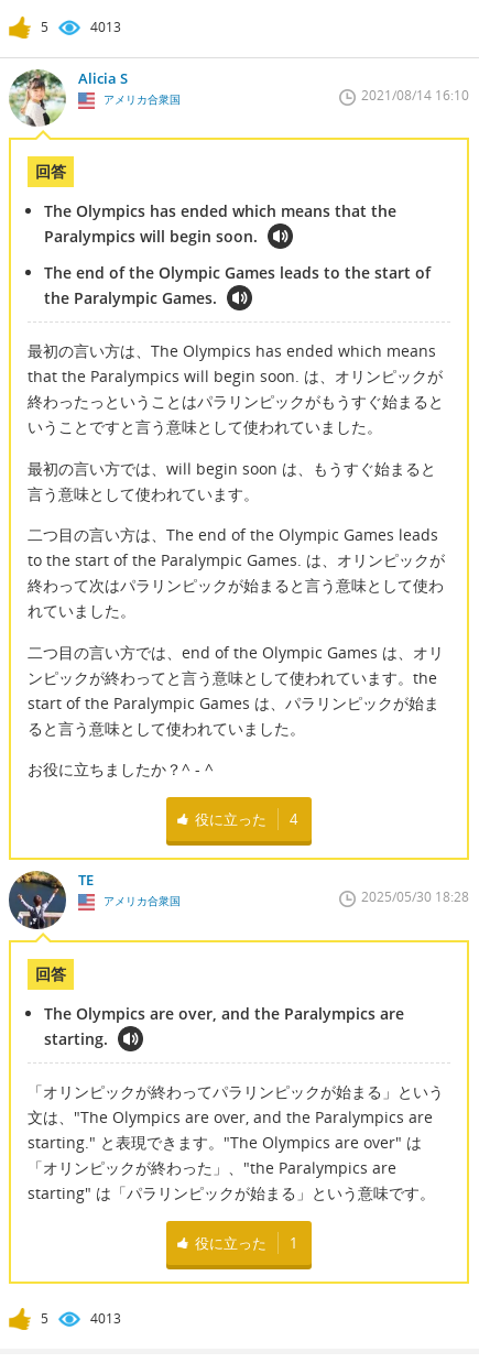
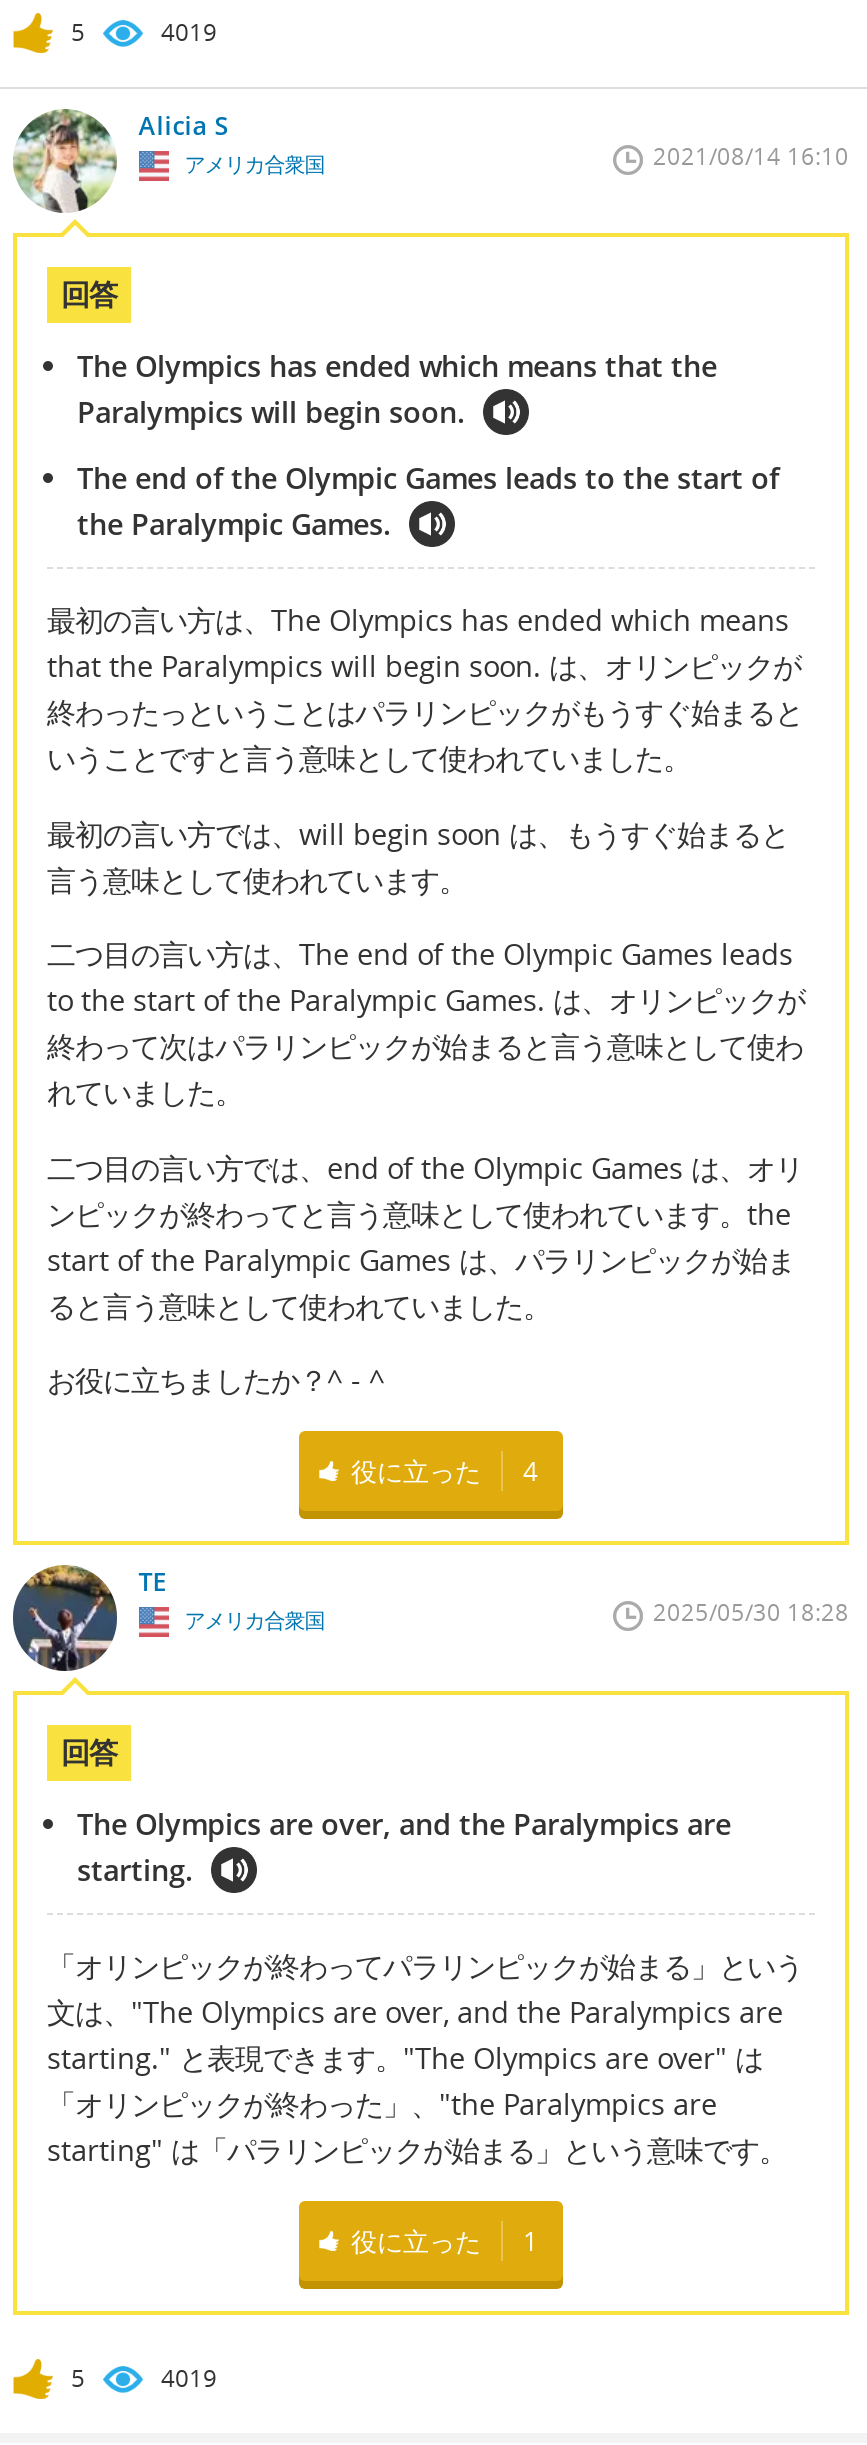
- 4013
+ 4019

- 4013
+ 4019
